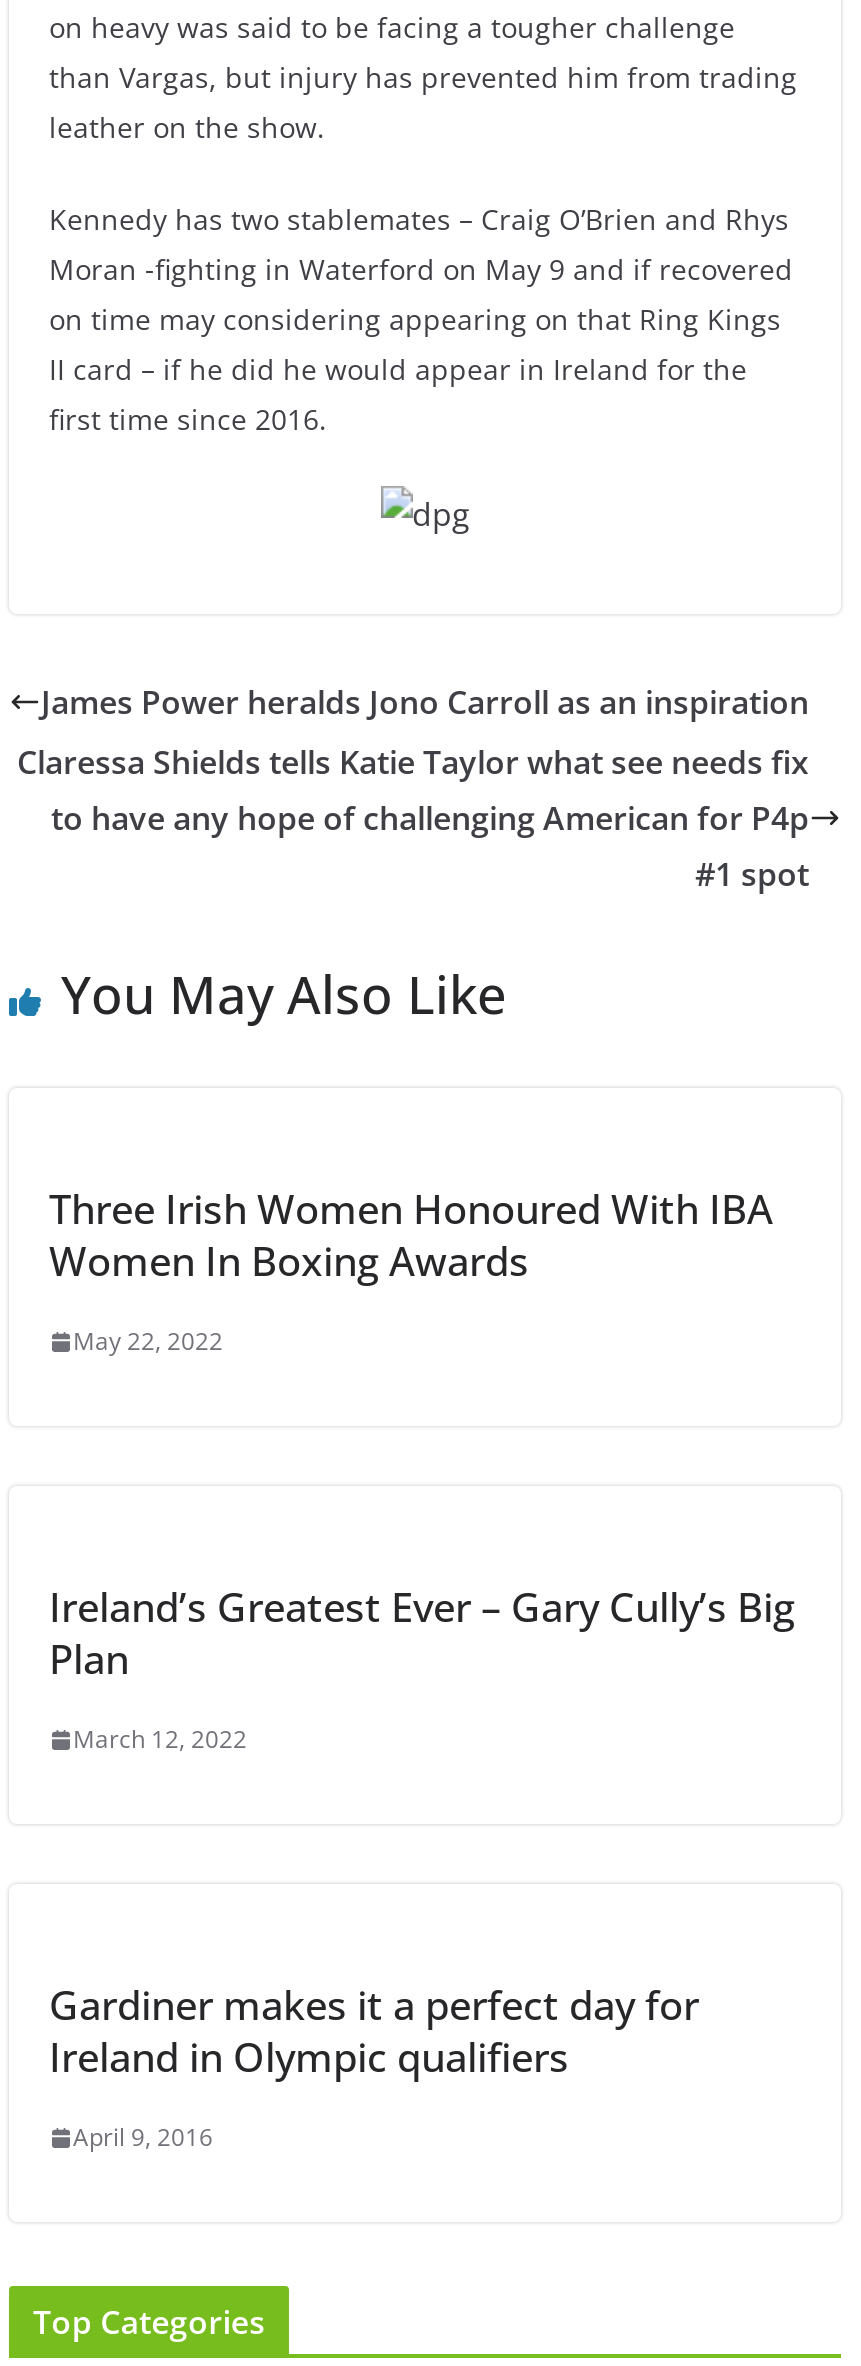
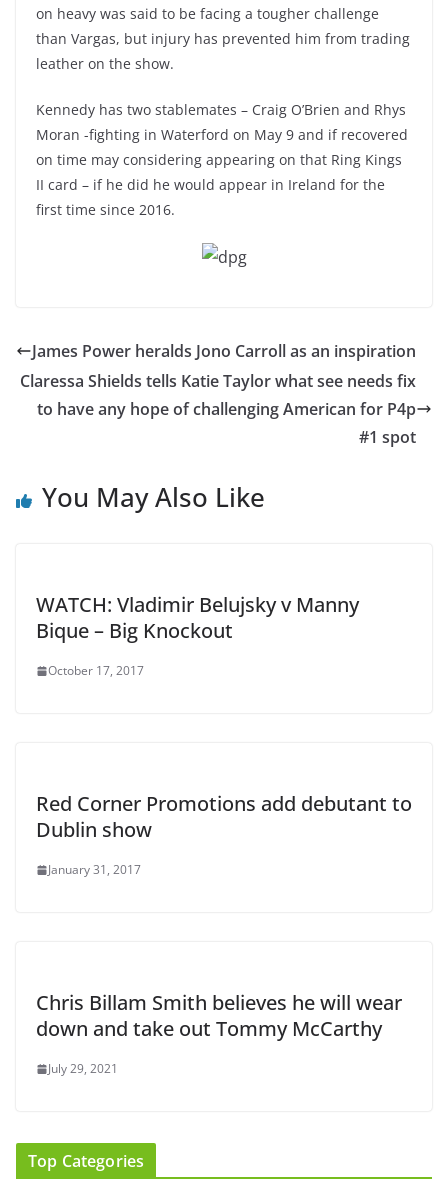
- Three Irish Women Honoured With IBA
- Women In Boxing Awards
+ WATCH: Vladimir Belujsky v Manny
+ Bique – Big Knockout

- May 22, 2022
+ October 17, 2017

- Ireland’s Greatest Ever – Gary Cully’s Big
- Plan
+ Red Corner Promotions add debutant to
+ Dublin show

- March 12, 2022
+ January 31, 2017

- Gardiner makes it a perfect day for
- Ireland in Olympic qualifiers
+ Chris Billam Smith believes he will wear
+ down and take out Tommy McCarthy

- April 9, 2016
+ July 29, 2021
